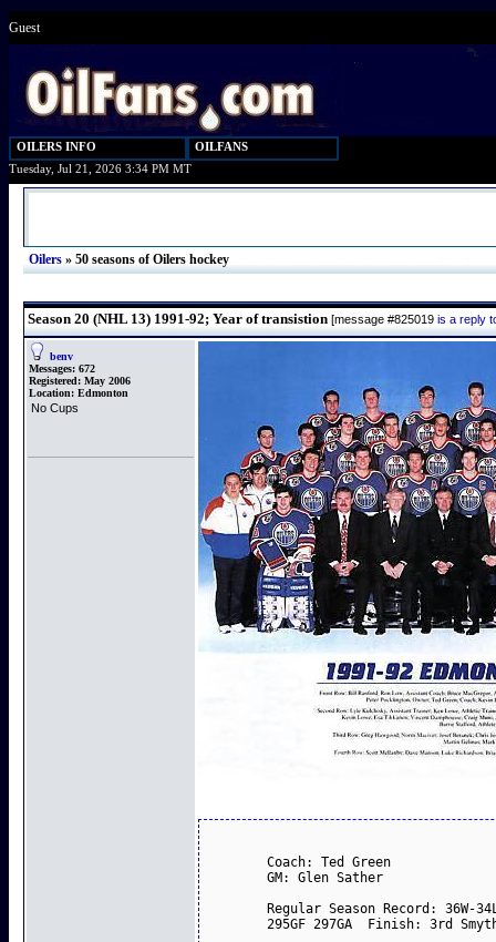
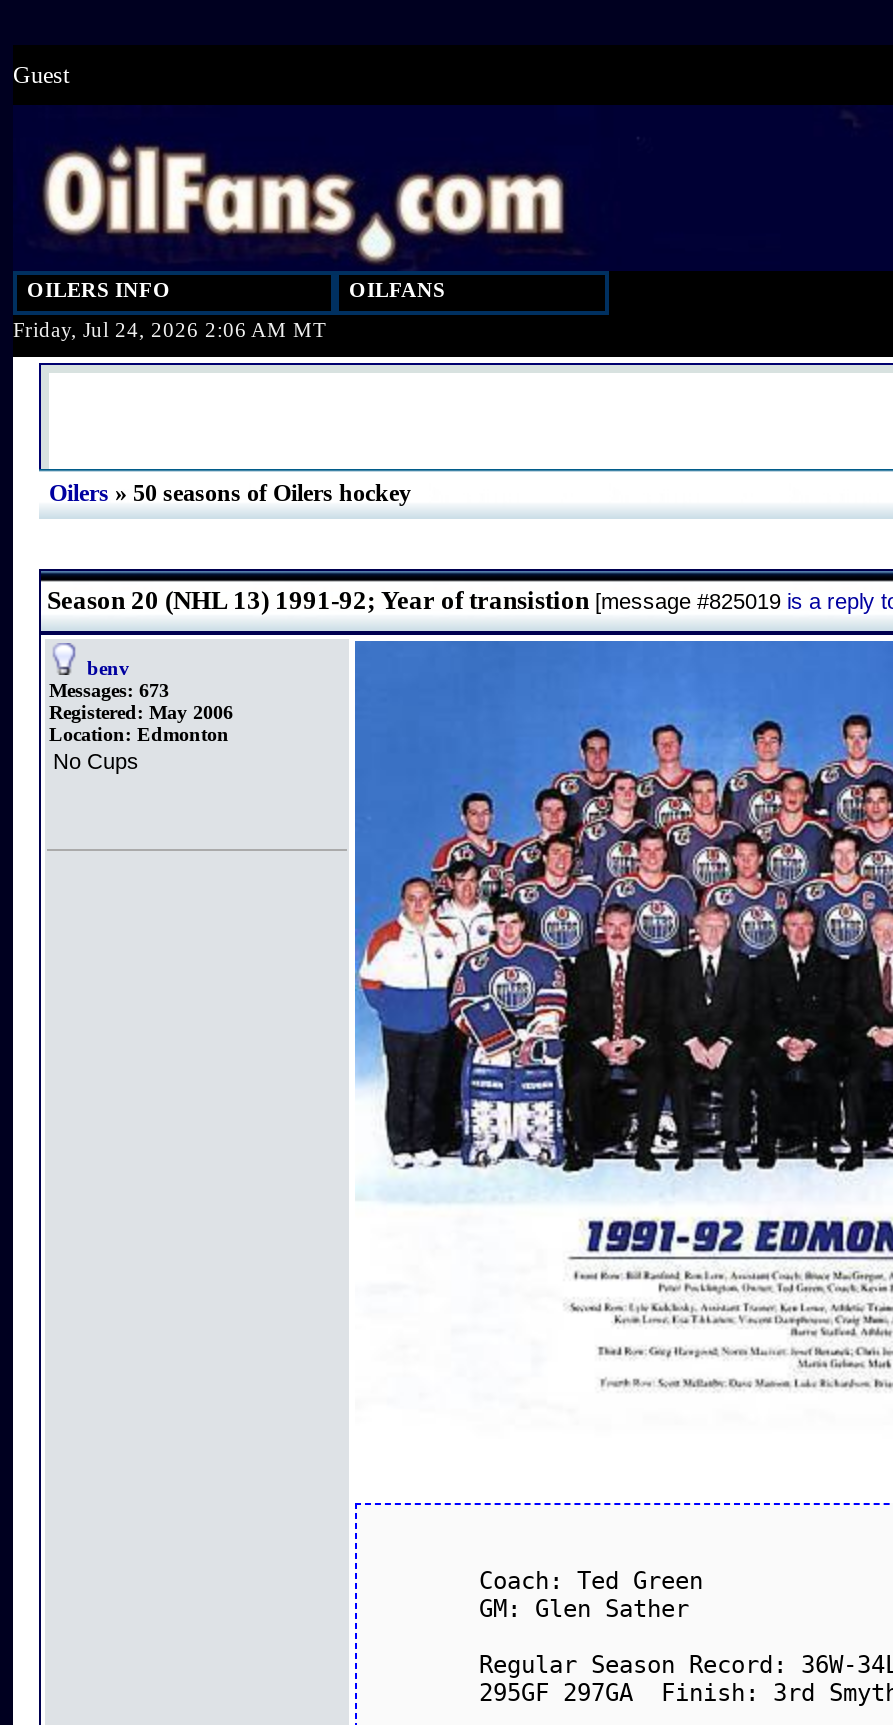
- Tuesday, Jul 21, 2026 3:34 PM MT
+ Friday, Jul 24, 2026 2:06 AM MT

- Messages: 672
+ Messages: 673
